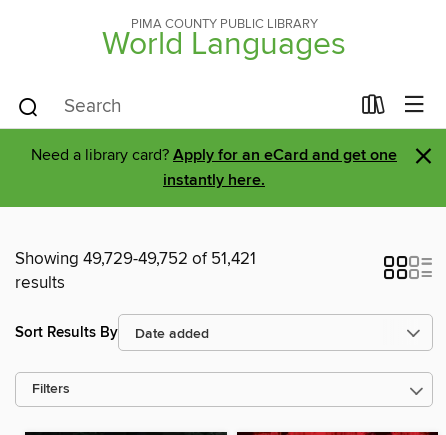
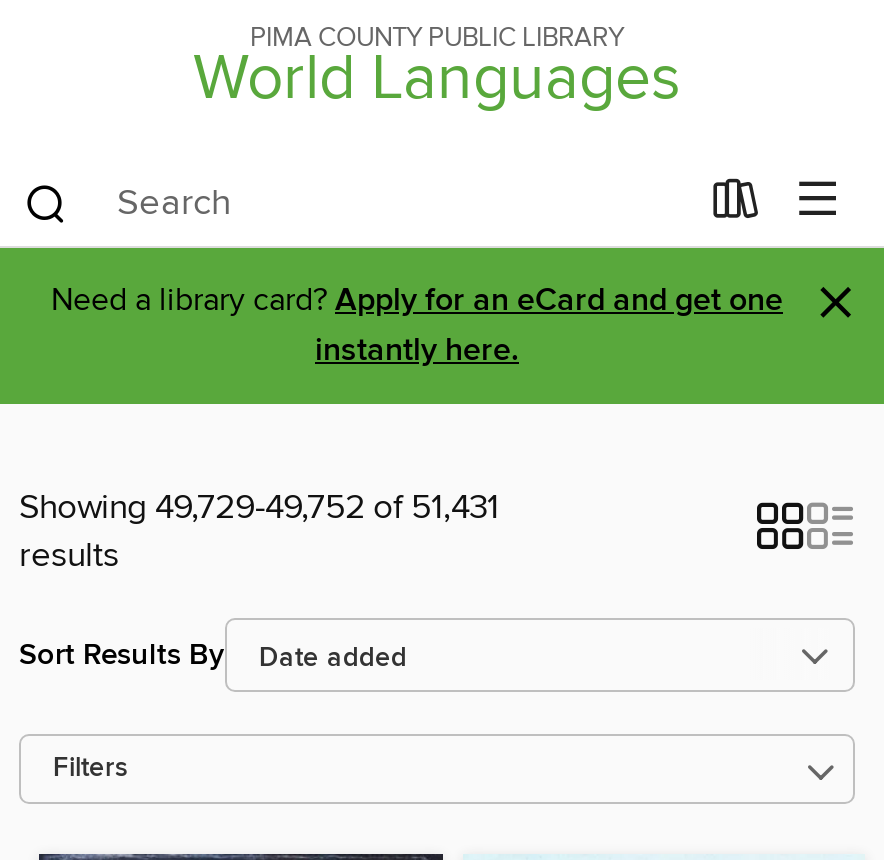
- Showing 49,729-49,752 of 51,421
+ Showing 49,729-49,752 of 51,431
